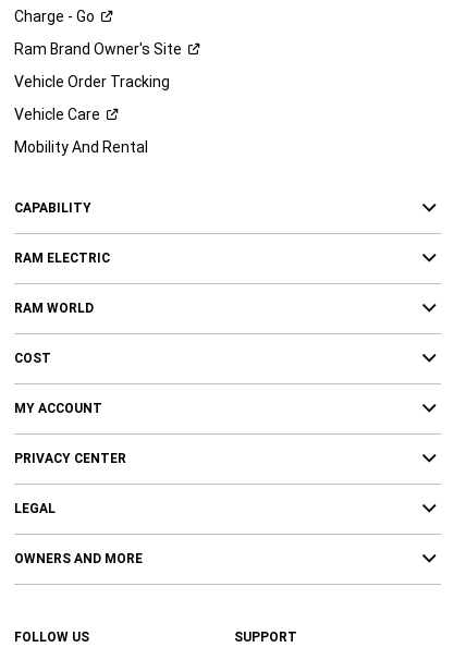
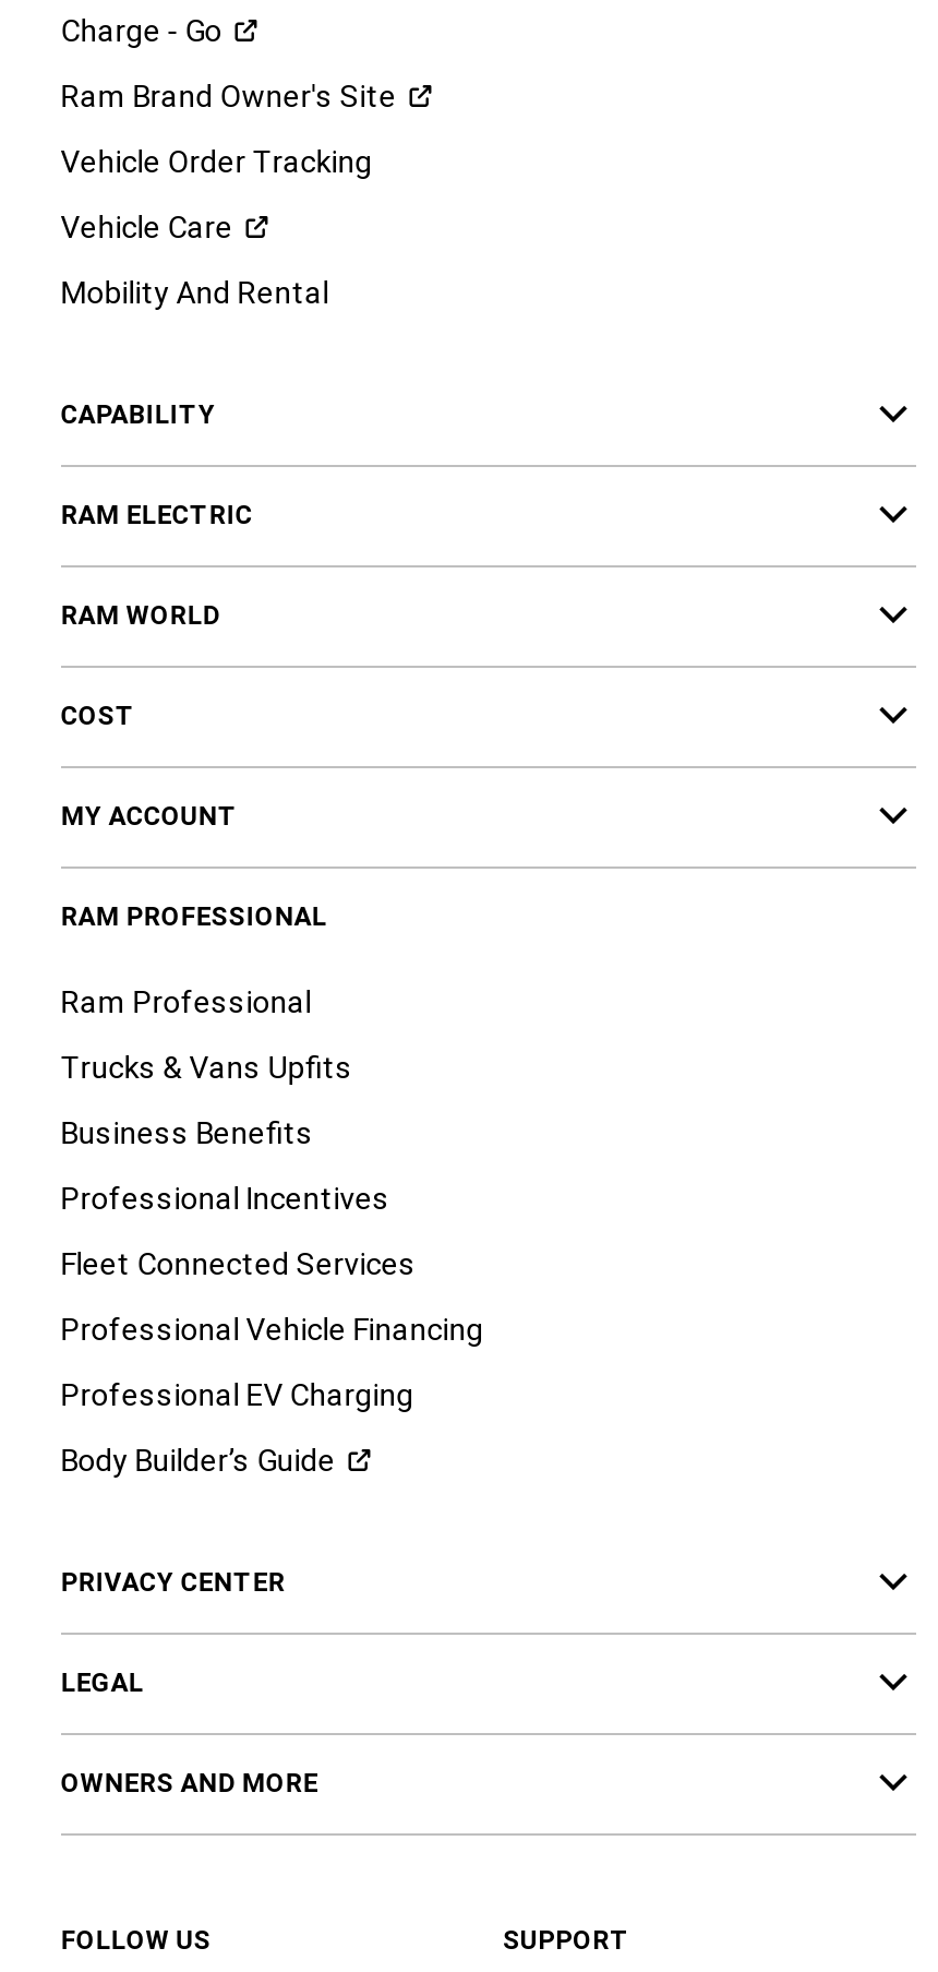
+ RAM PROFESSIONAL
+ Ram Professional
+ Trucks & Vans Upfits
+ Business Benefits
+ Professional Incentives
+ Fleet Connected Services
+ Professional Vehicle Financing
+ Professional EV Charging
+ Body Builder’s Guide
